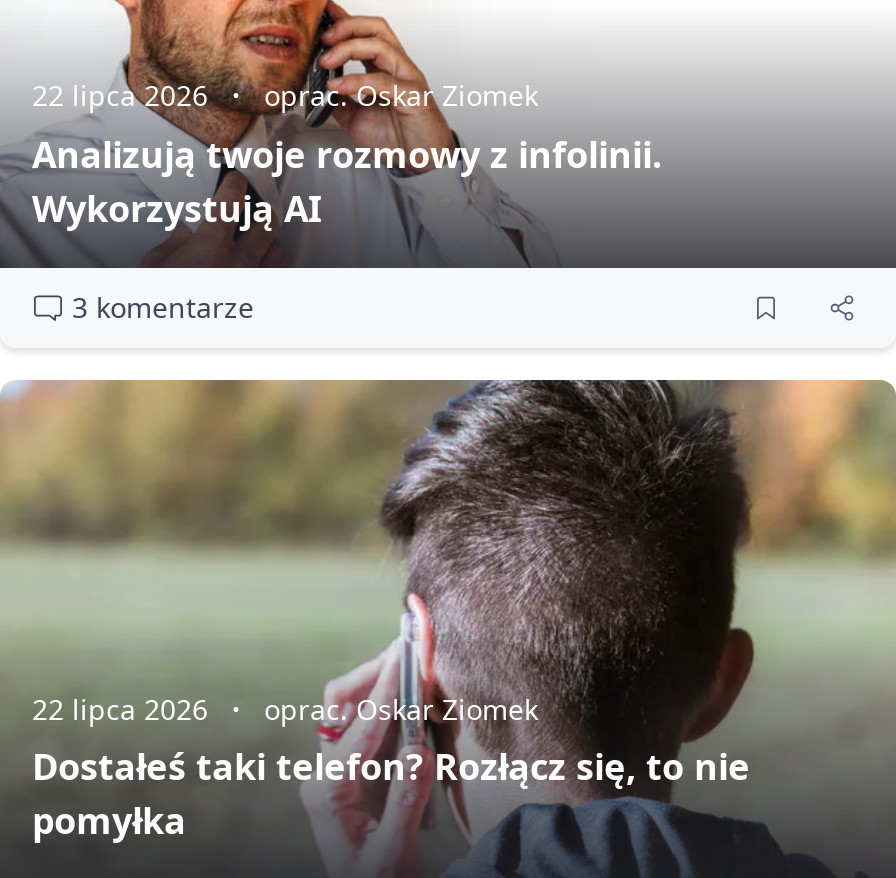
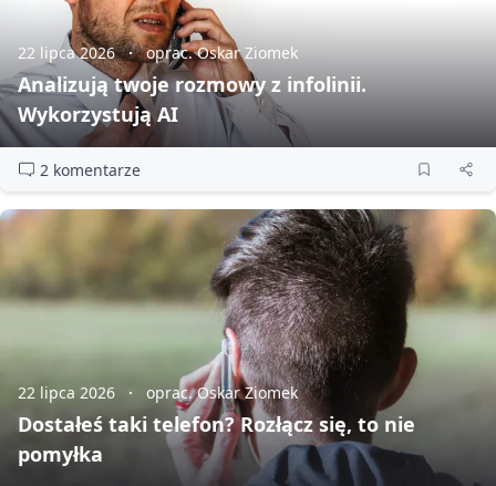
- 3 komentarze
+ 2 komentarze
